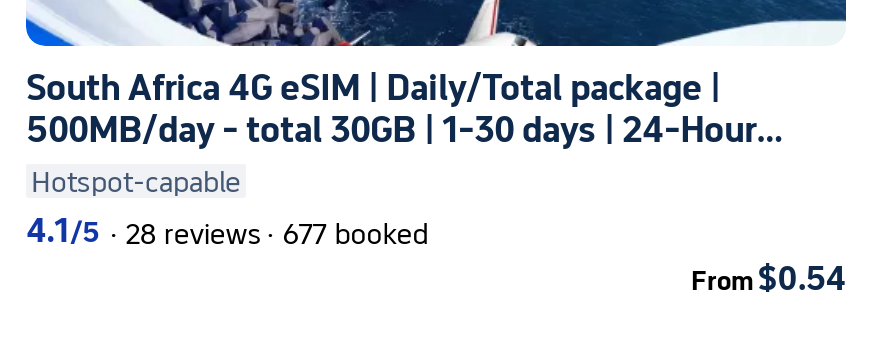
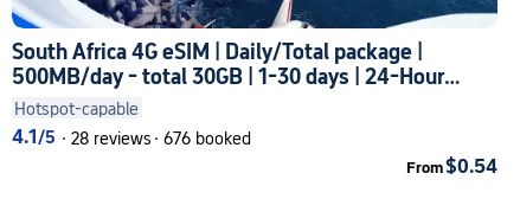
- 4.1/5 · 28 reviews · 677 booked
+ 4.1/5 · 28 reviews · 676 booked
